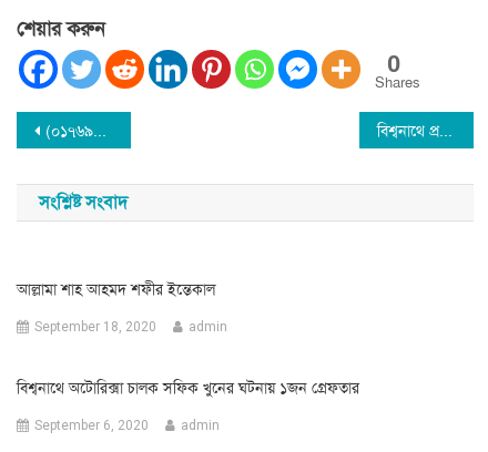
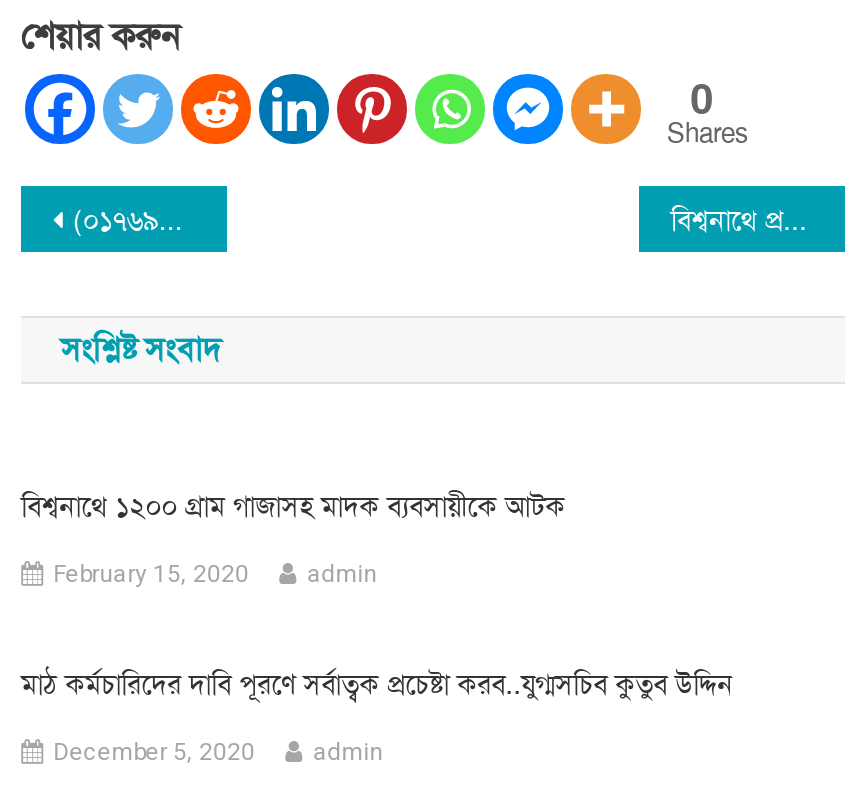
- আল্লামা শাহ আহমদ শফীর ইন্তেকাল
+ বিশ্বনাথে ১২০০ গ্রাম গাজাসহ মাদক ব্যবসায়ীকে আটক

- September 18, 2020
+ February 15, 2020

- বিশ্বনাথে অটোরিক্সা চালক সফিক খুনের ঘটনায় ১জন গ্রেফতার
+ মাঠ কর্মচারিদের দাবি পূরণে সর্বাত্বক প্রচেষ্টা করব..যুগ্মসচিব কুতুব উদ্দিন

- September 6, 2020
+ December 5, 2020
